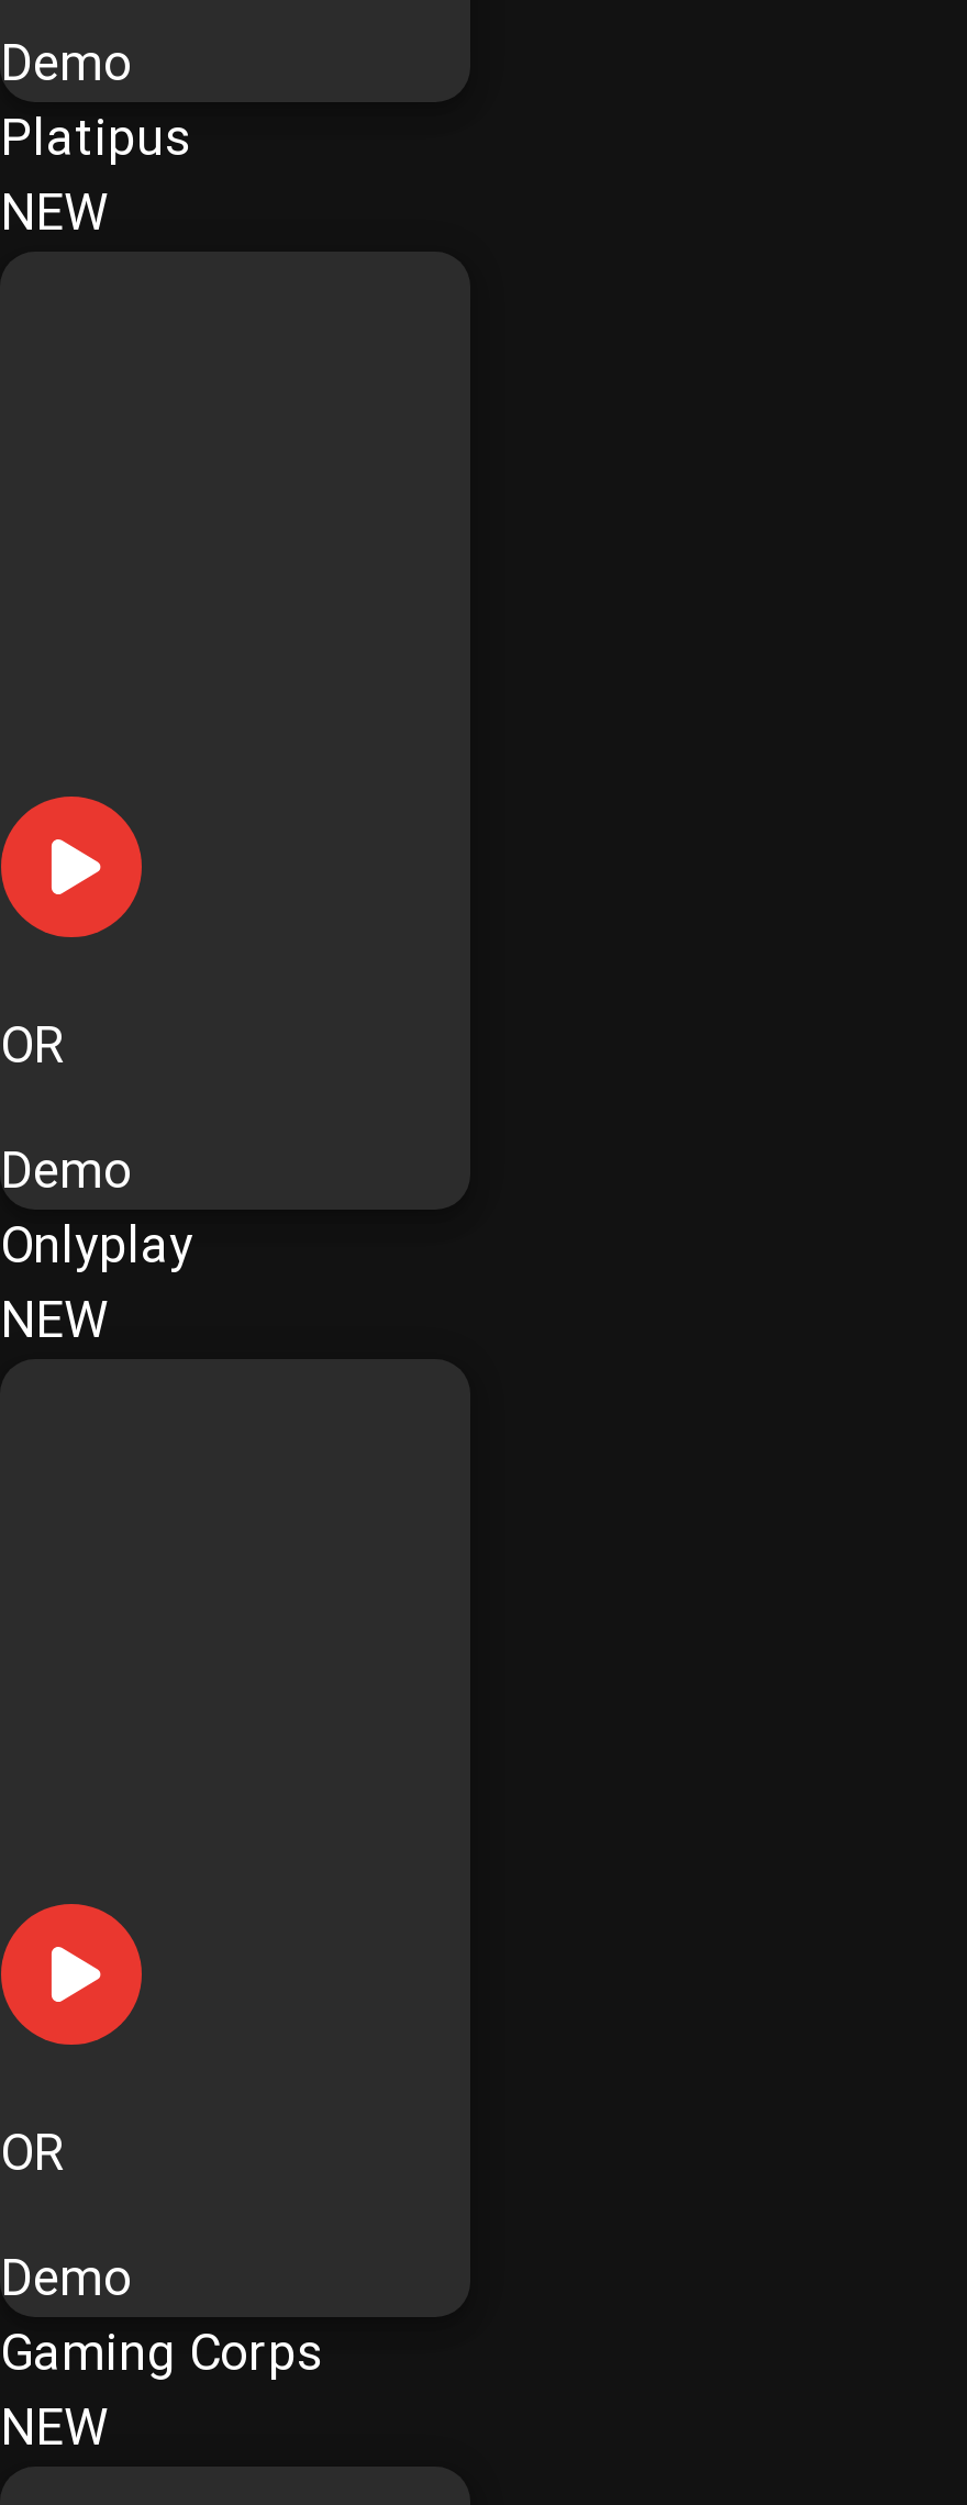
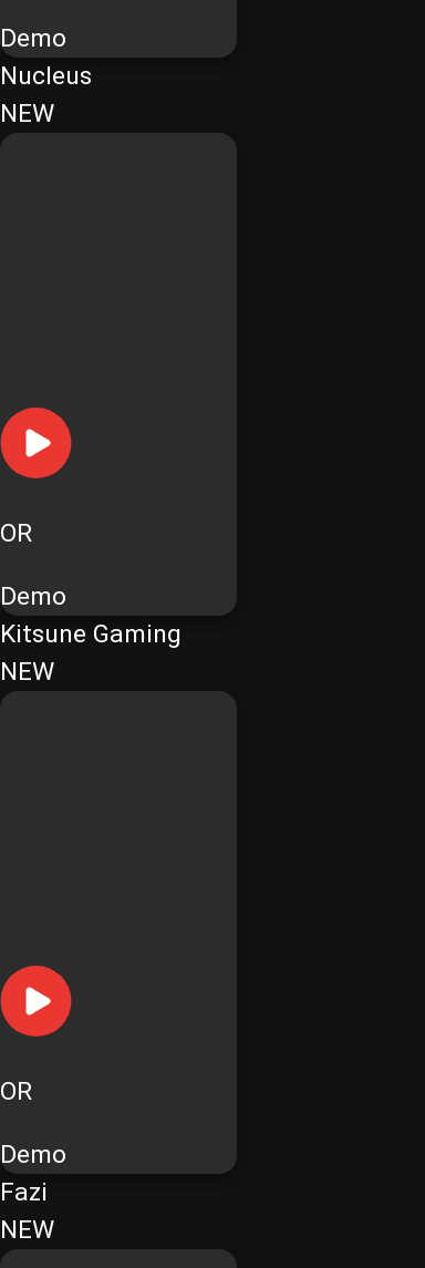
- Platipus
+ Nucleus

- Onlyplay
+ Kitsune Gaming

- Gaming Corps
+ Fazi
